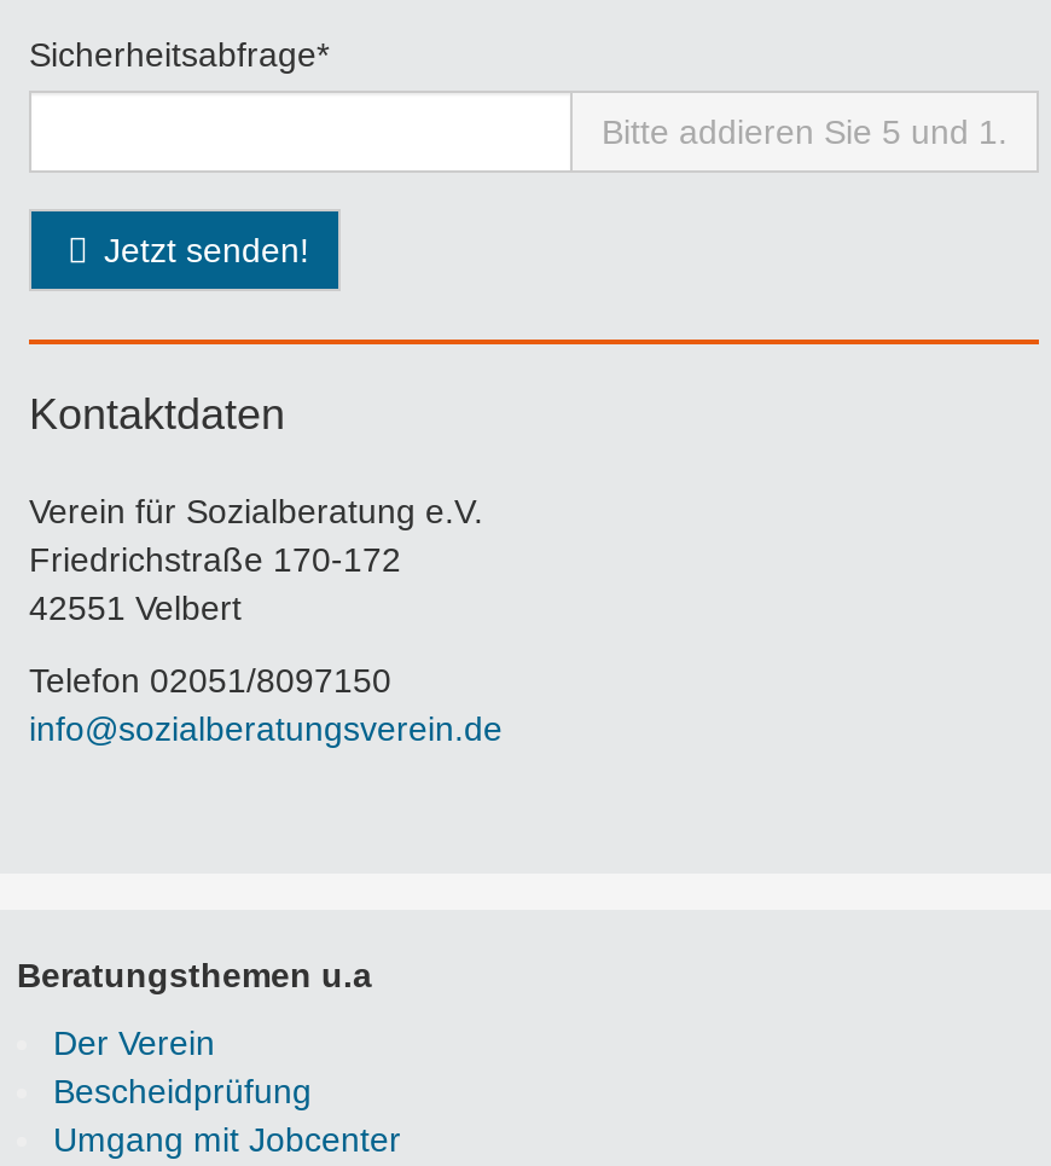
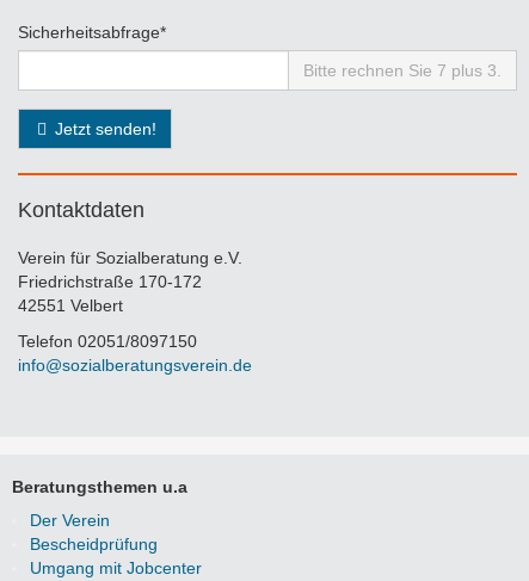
- Bitte addieren Sie 5 und 1.
+ Bitte rechnen Sie 7 plus 3.
